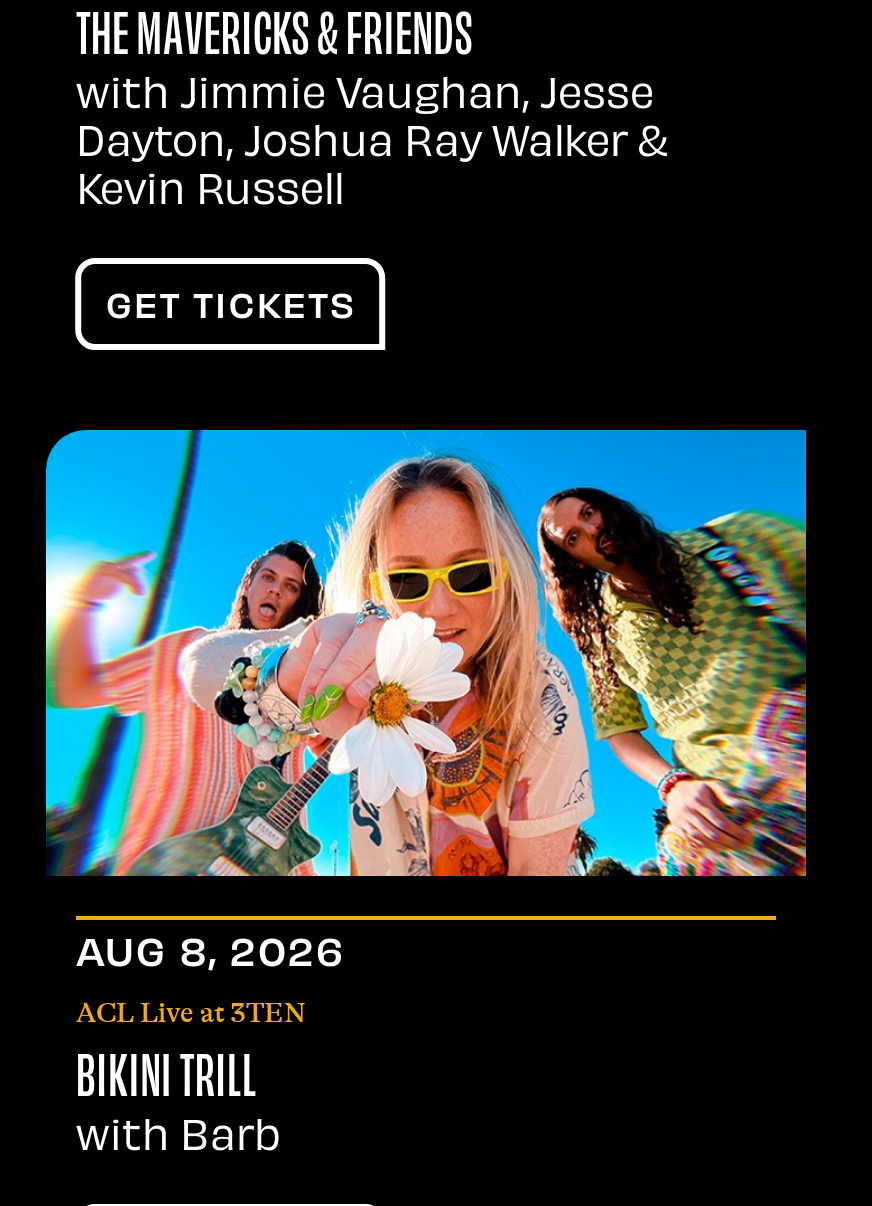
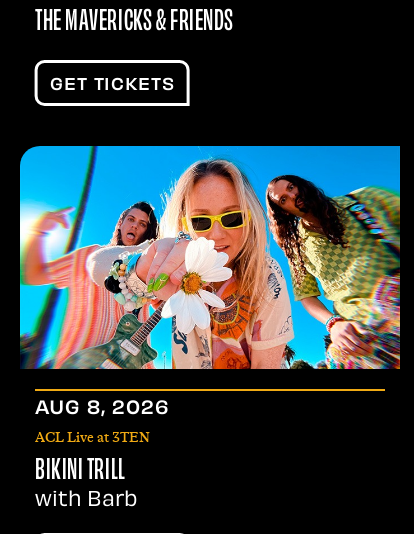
- with Jimmie Vaughan, Jesse
- Dayton, Joshua Ray Walker &
- Kevin Russell
